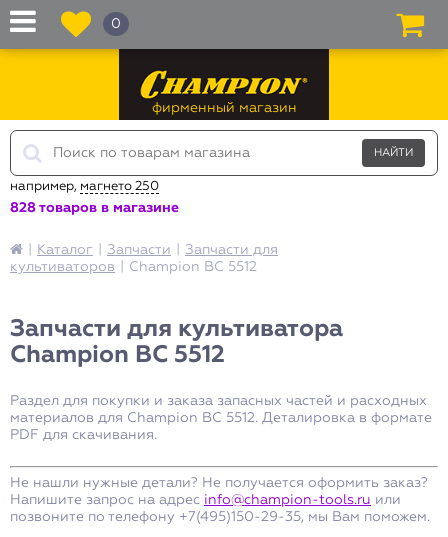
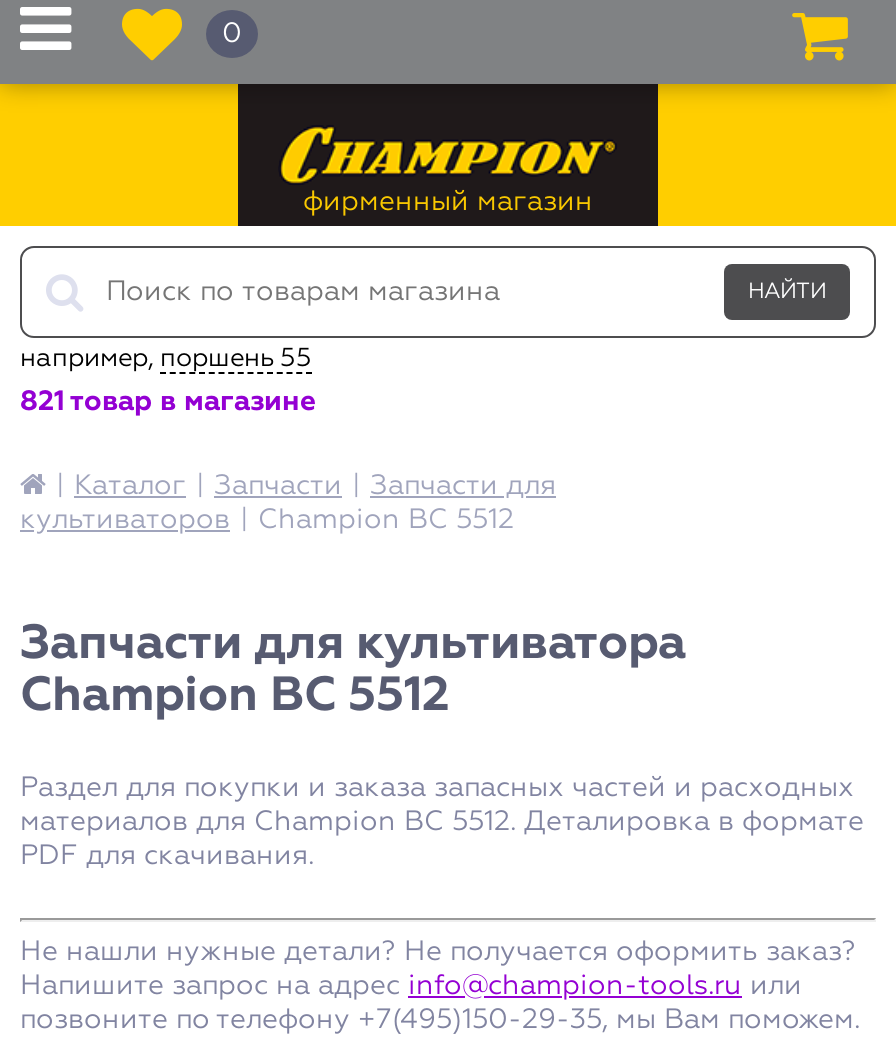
- например, магнето 250
+ например, поршень 55

- 828 товаров в магазине
+ 821 товар в магазине
